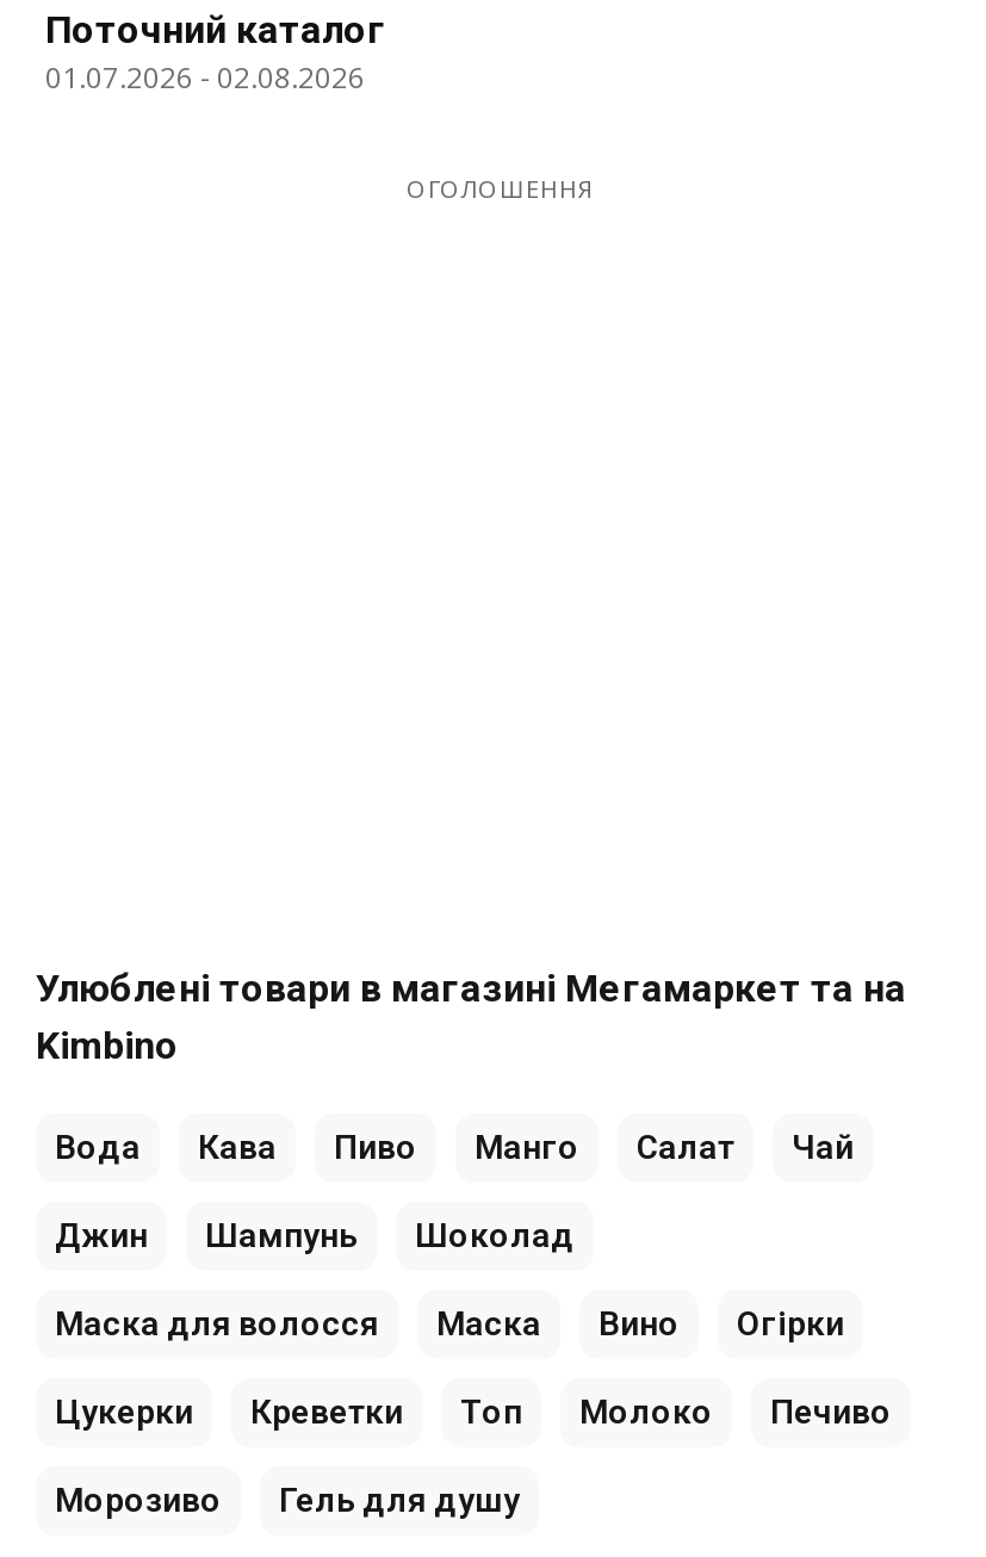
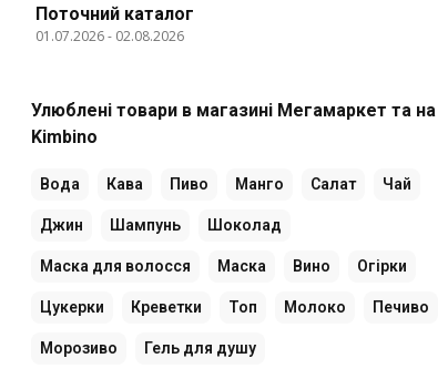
- ОГОЛОШЕННЯ
